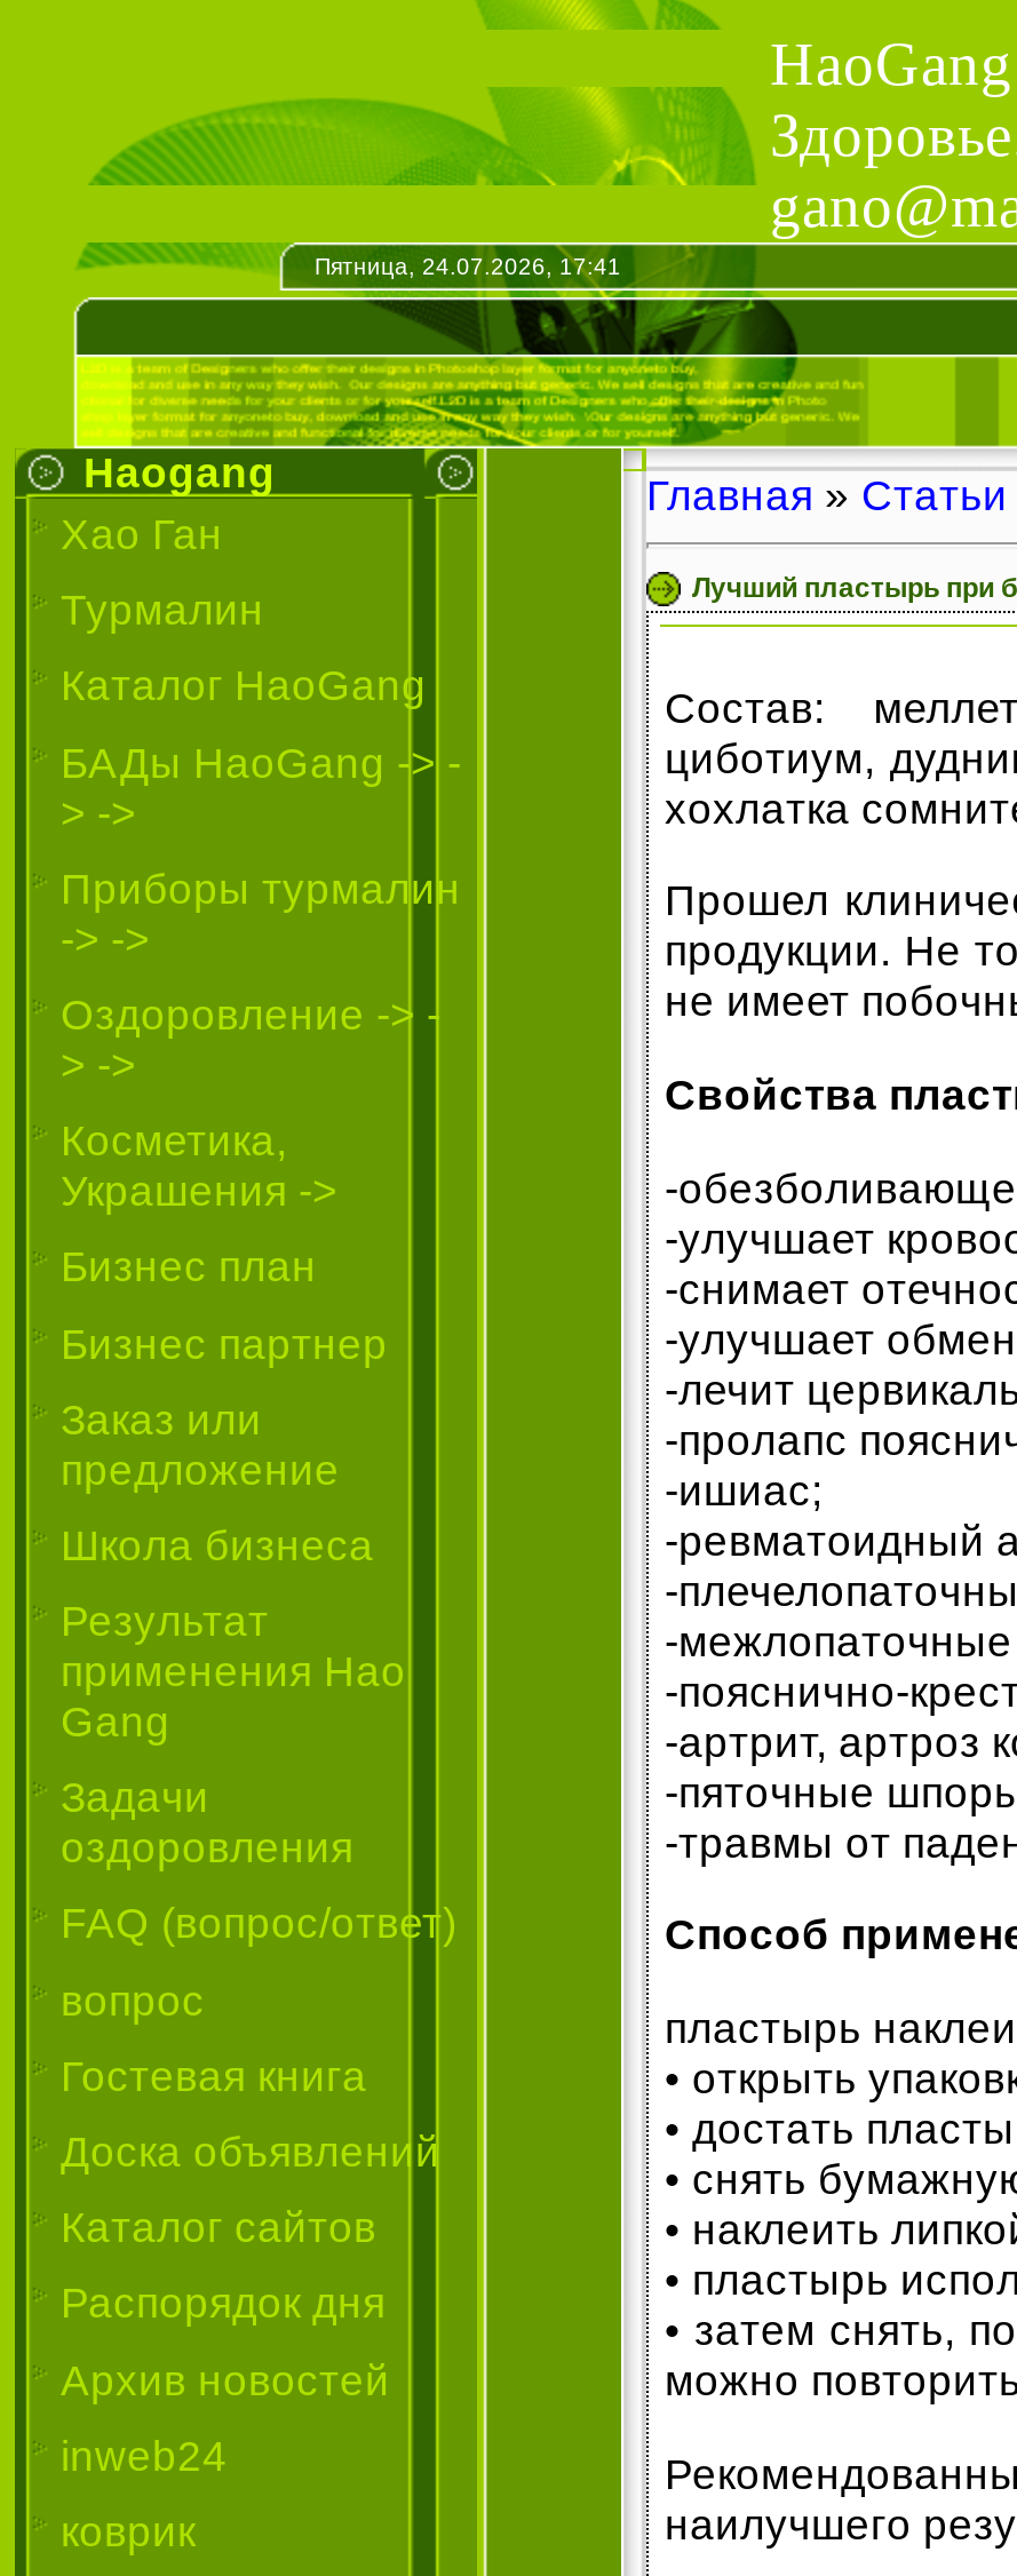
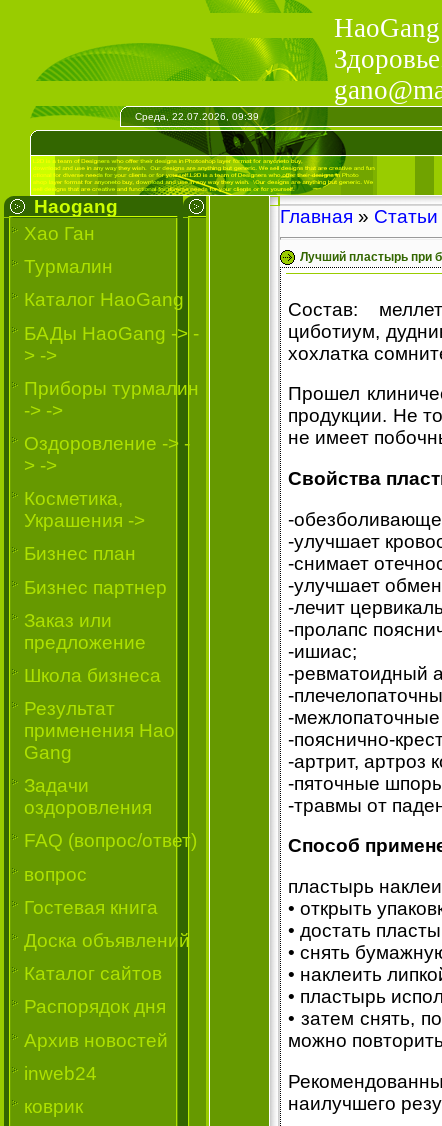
- Пятница, 24.07.2026, 17:41
+ Среда, 22.07.2026, 09:39
